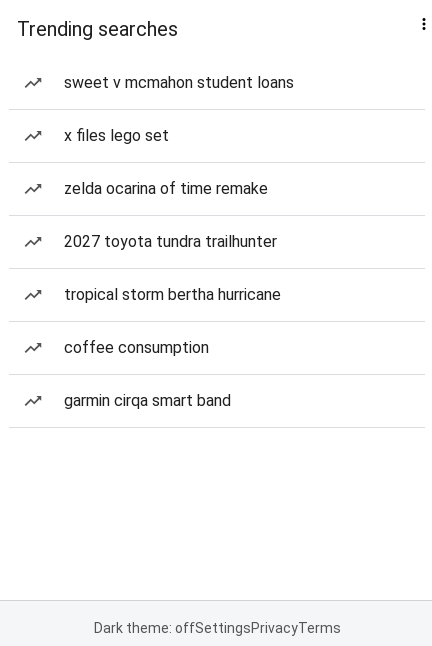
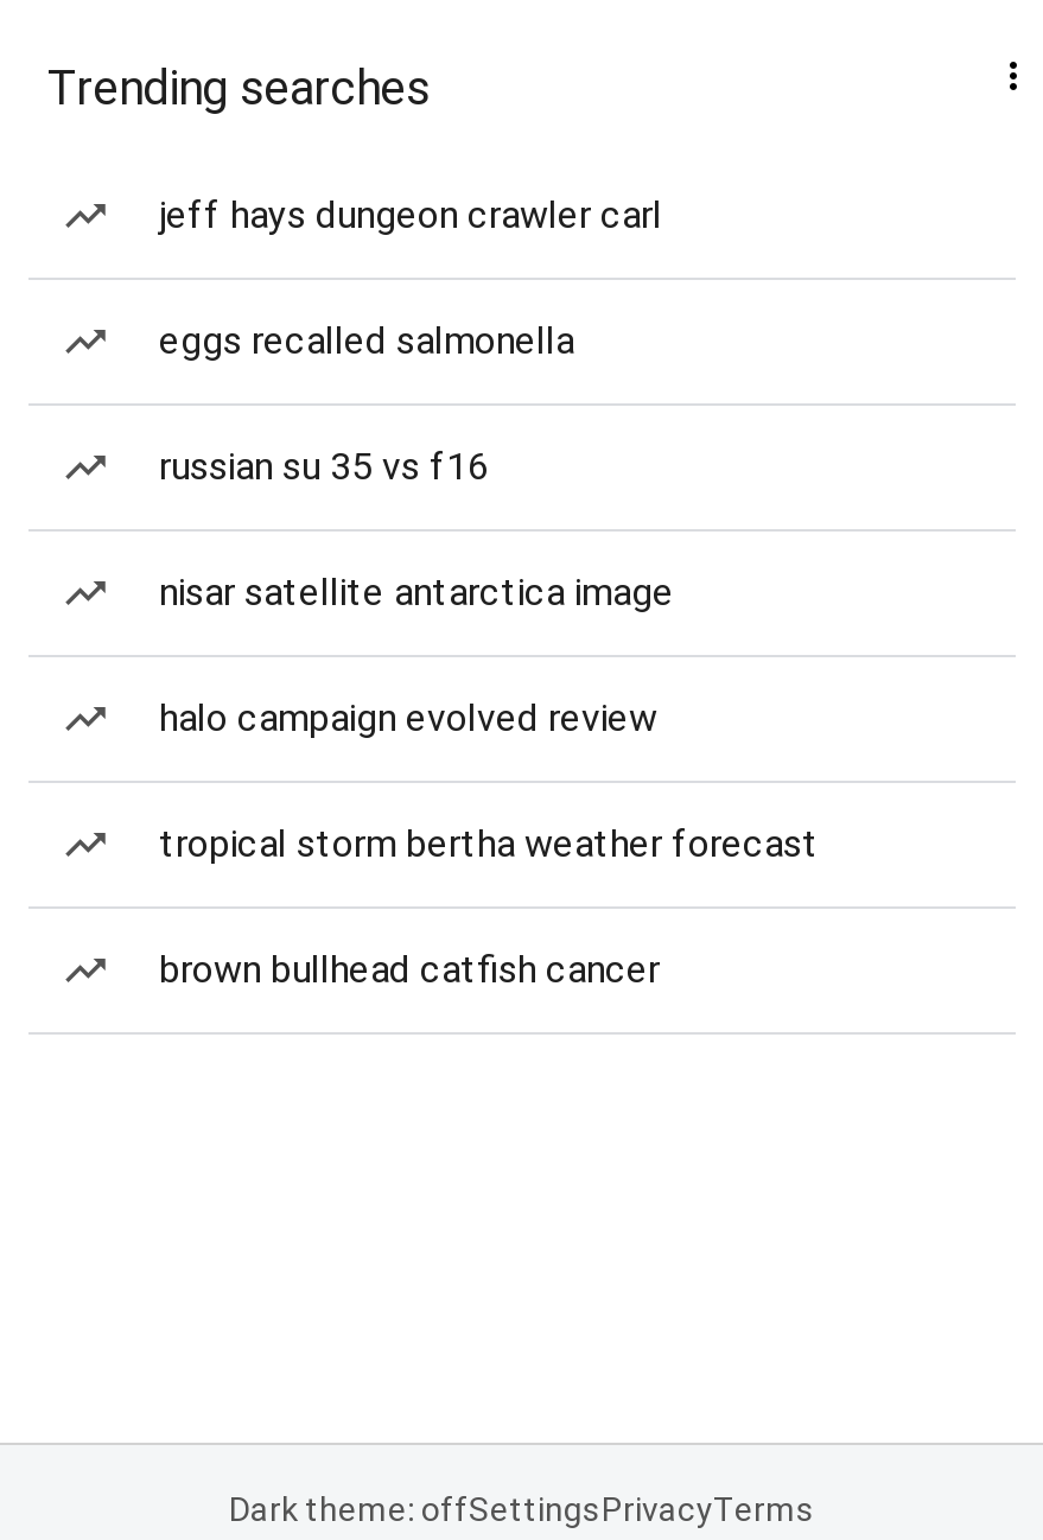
- sweet v mcmahon student loans
+ jeff hays dungeon crawler carl

- x files lego set
+ eggs recalled salmonella

- zelda ocarina of time remake
+ russian su 35 vs f16

- 2027 toyota tundra trailhunter
+ nisar satellite antarctica image

- tropical storm bertha hurricane
+ halo campaign evolved review

- coffee consumption
+ tropical storm bertha weather forecast

- garmin cirqa smart band
+ brown bullhead catfish cancer
